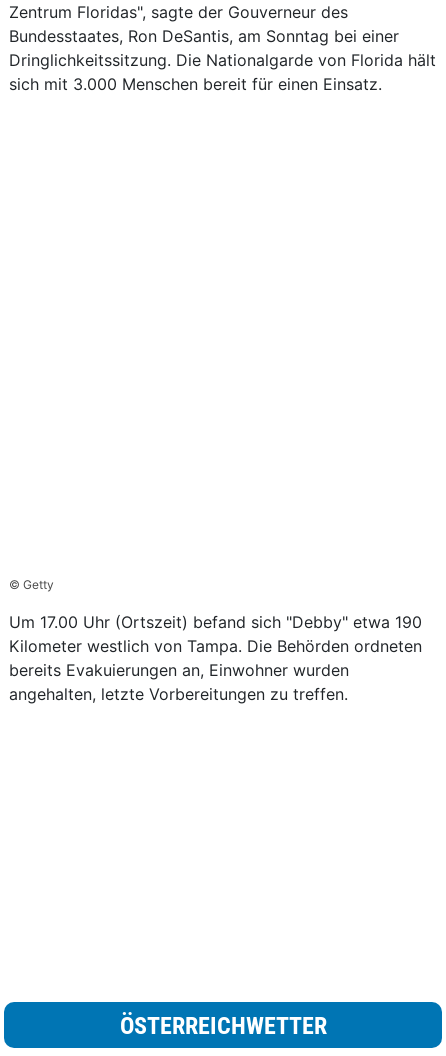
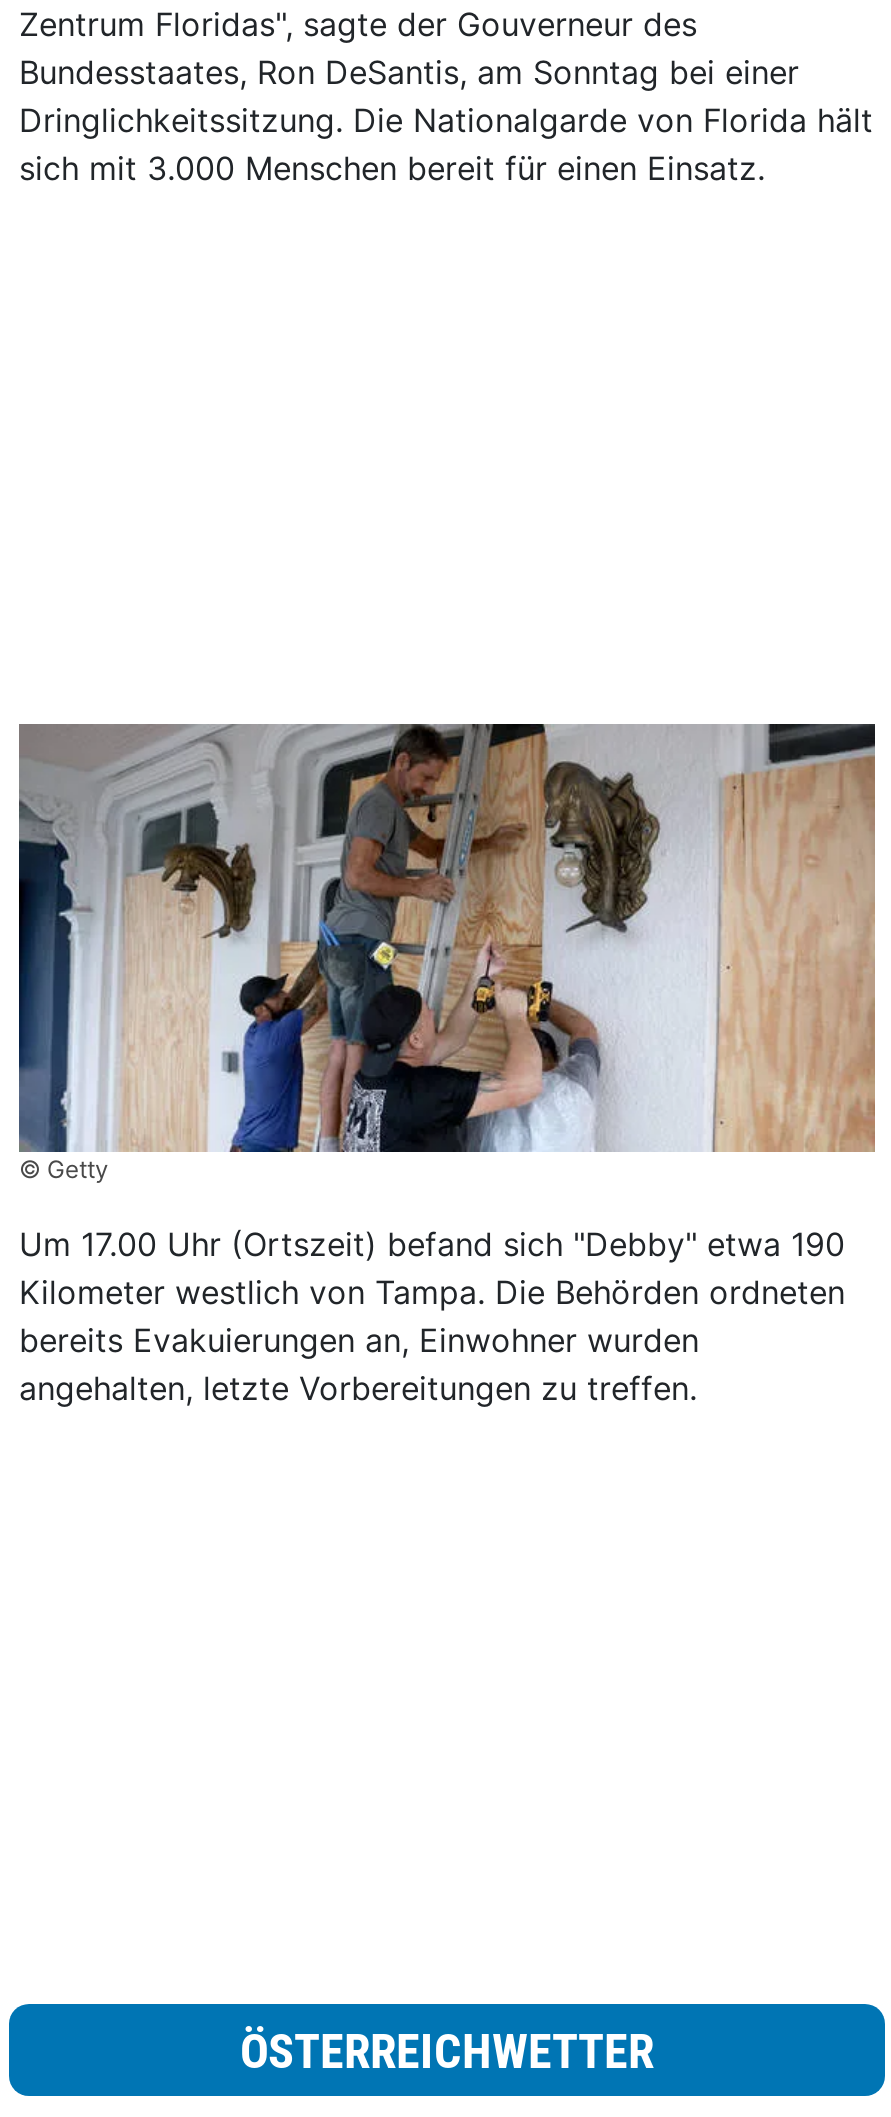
+ [image]
